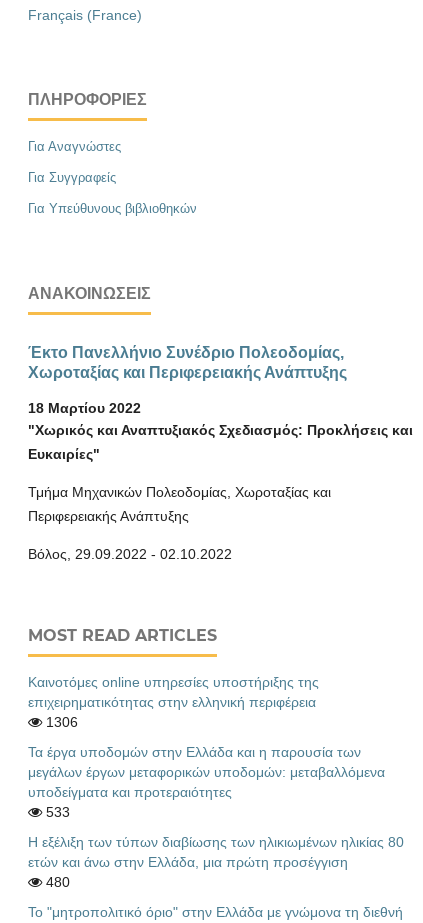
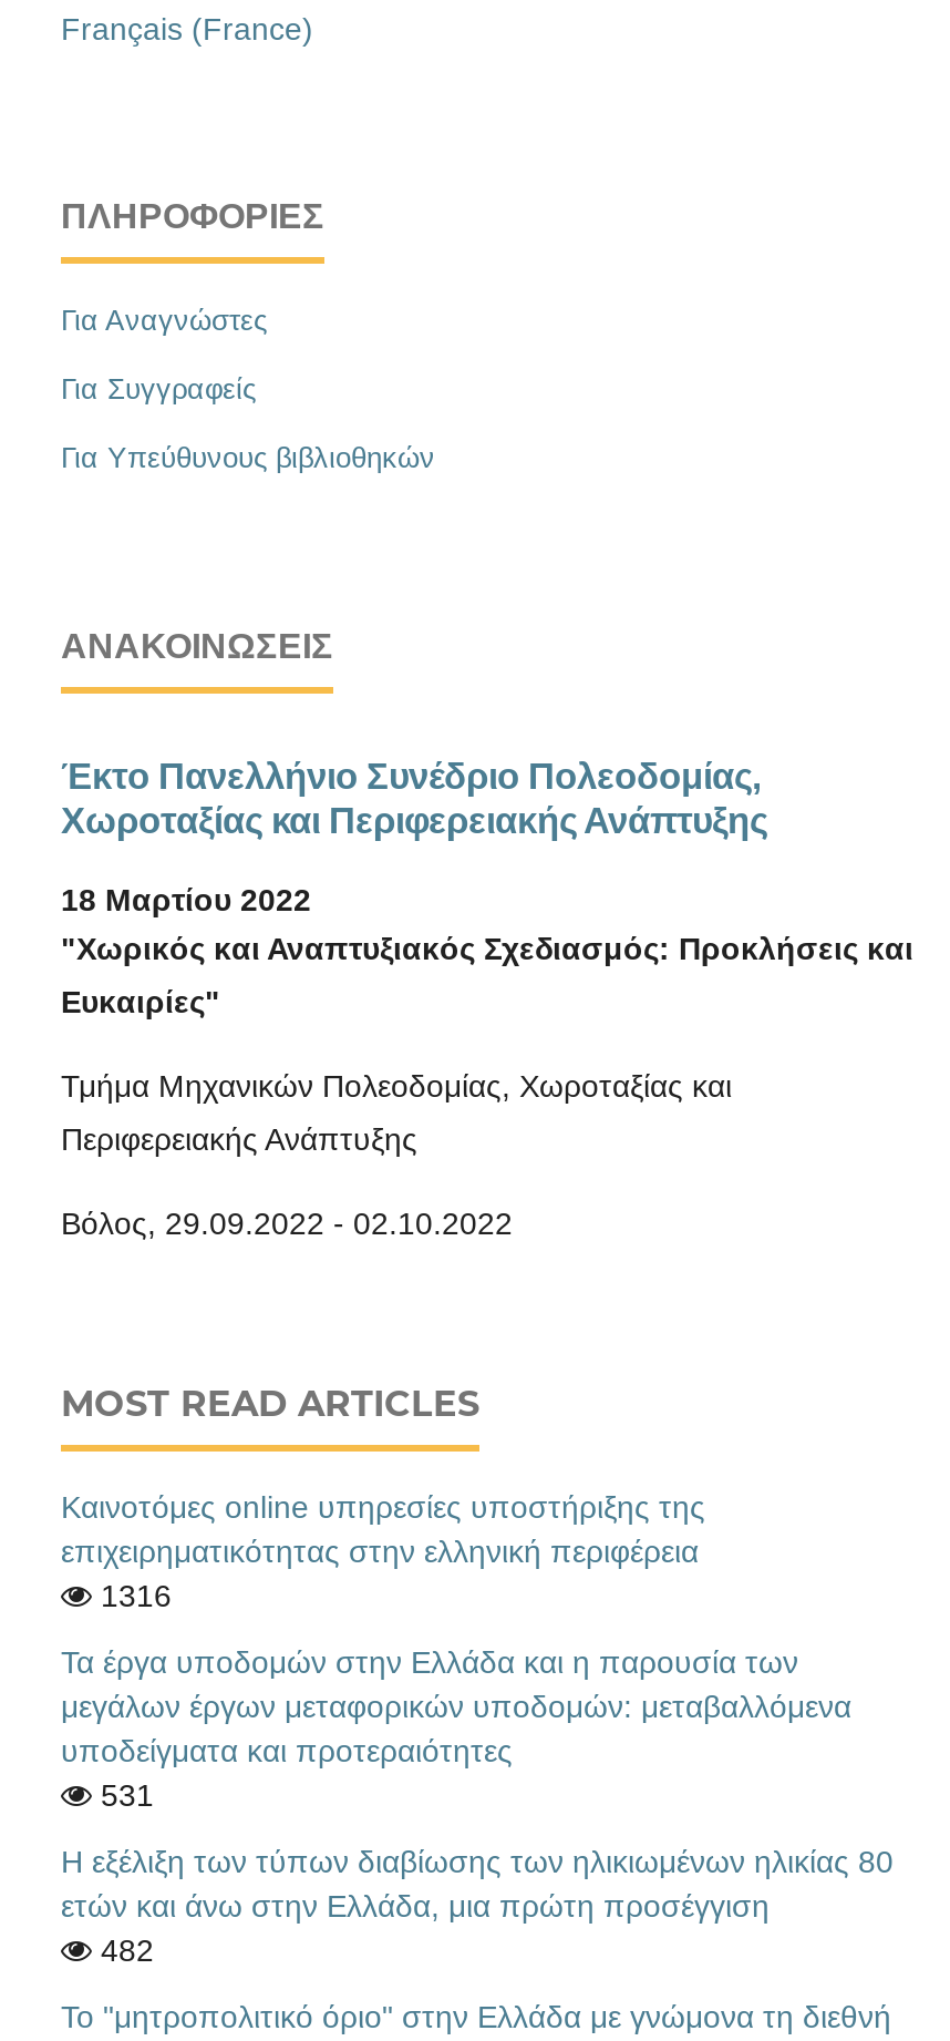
- 1306
+ 1316

- 533
+ 531

- 480
+ 482
